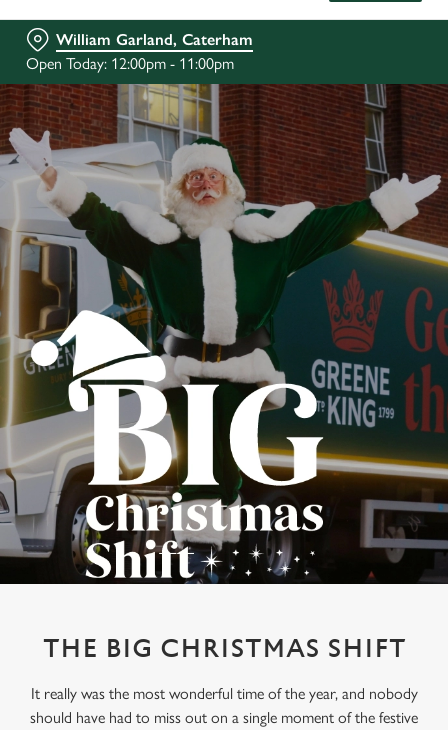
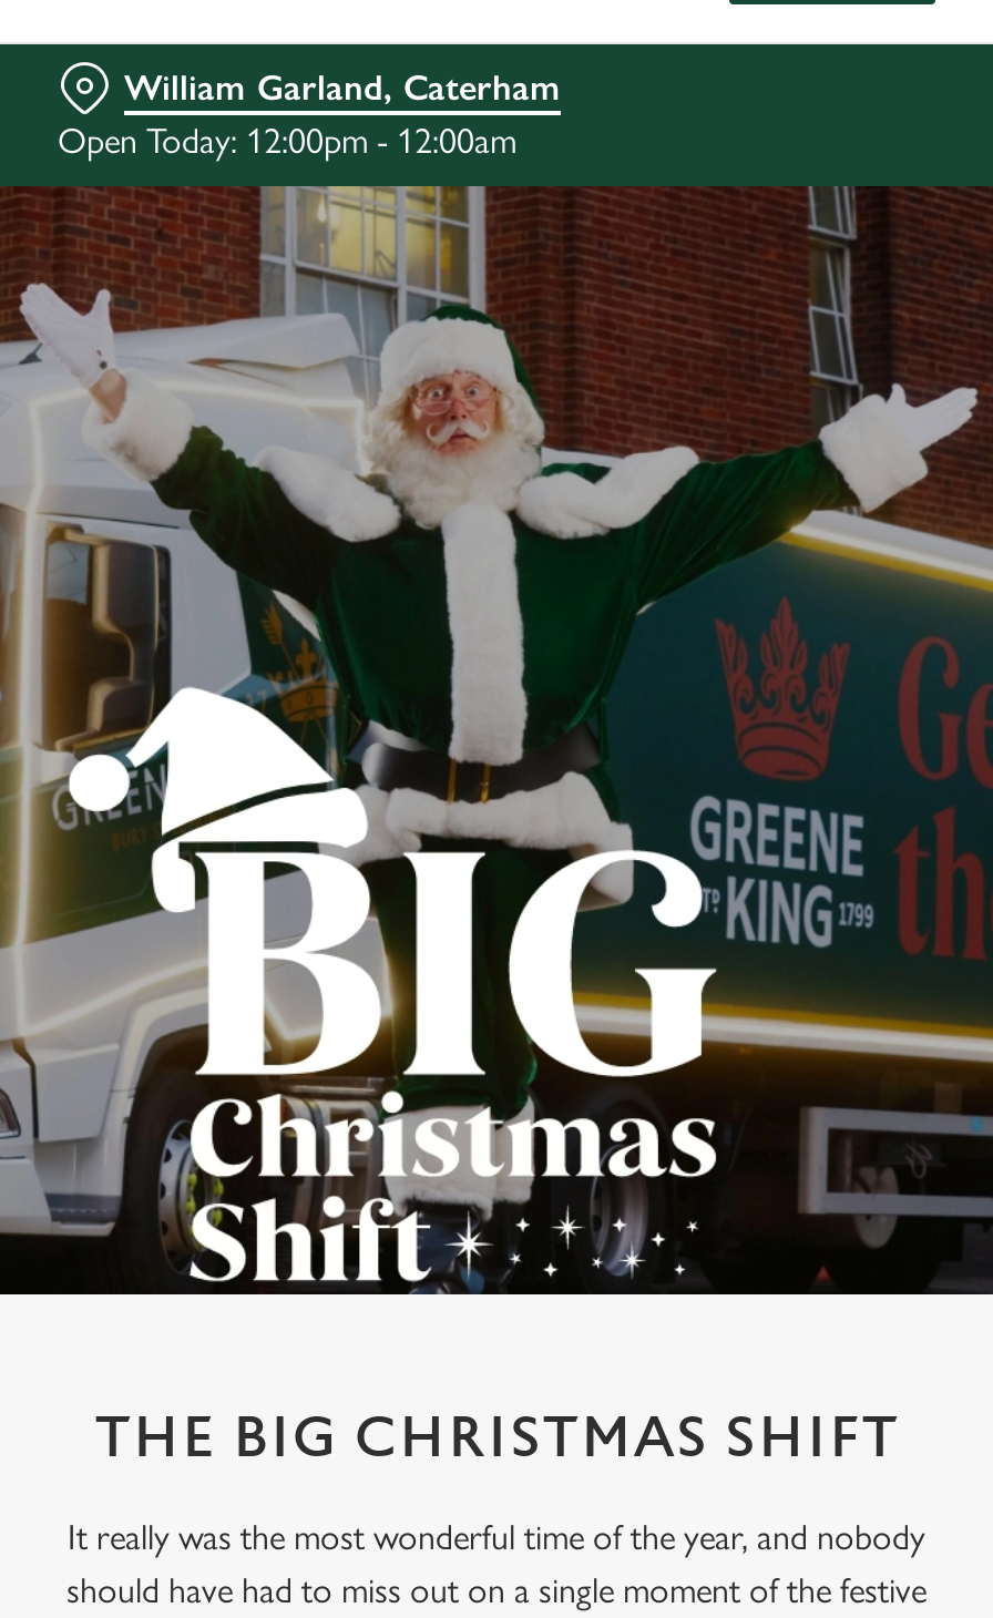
- Open Today: 12:00pm - 11:00pm
+ Open Today: 12:00pm - 12:00am
